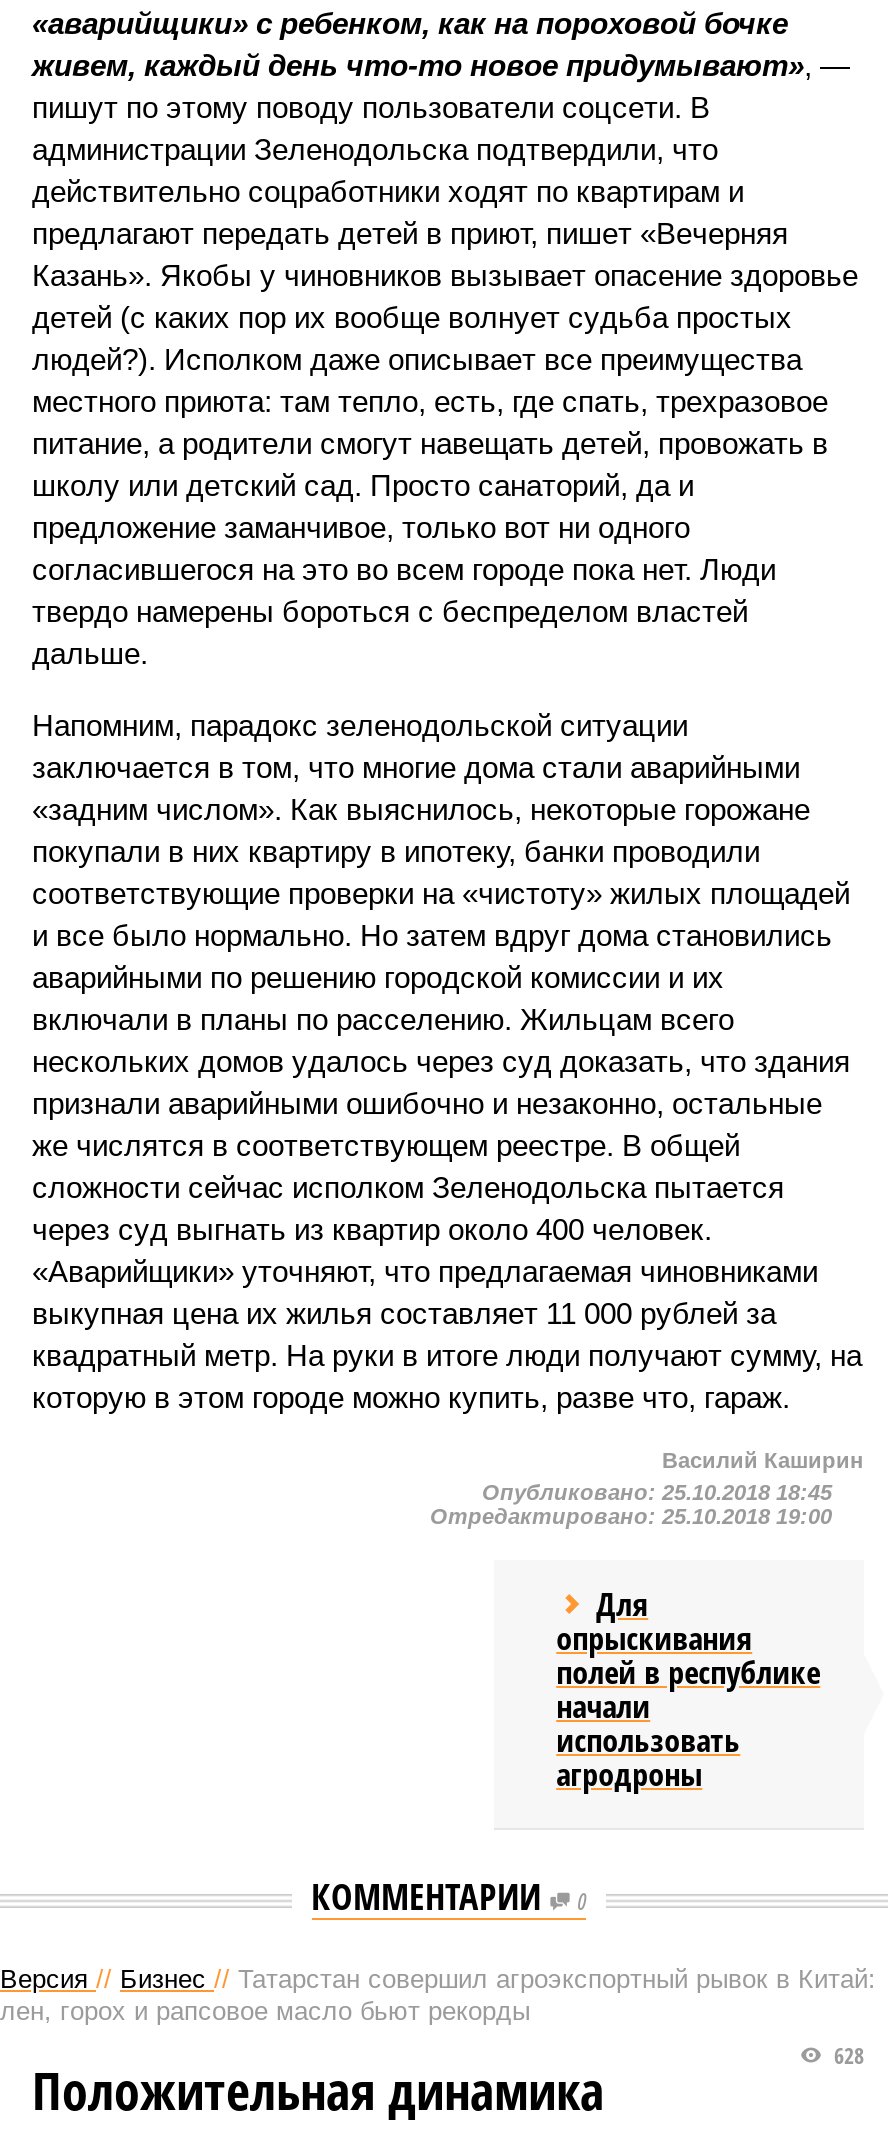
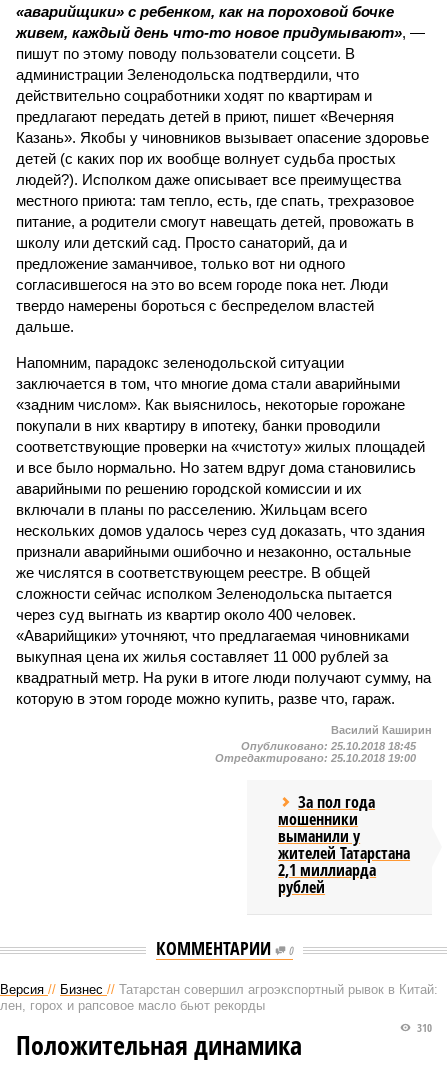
- Для
- опрыскивания
- полей в республике
- начали
- использовать
- агродроны
+ За пол года
+ мошенники
+ выманили у
+ жителей Татарстана
+ 2,1 миллиарда
+ рублей

- 628
+ 310
